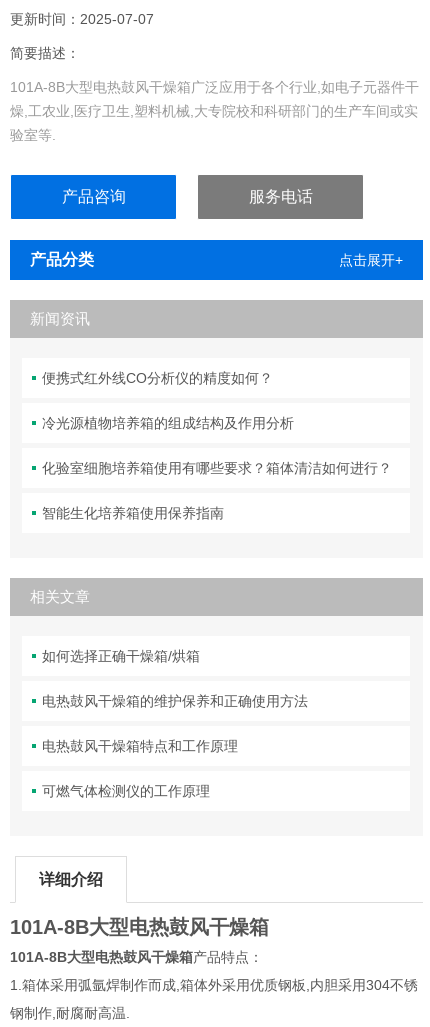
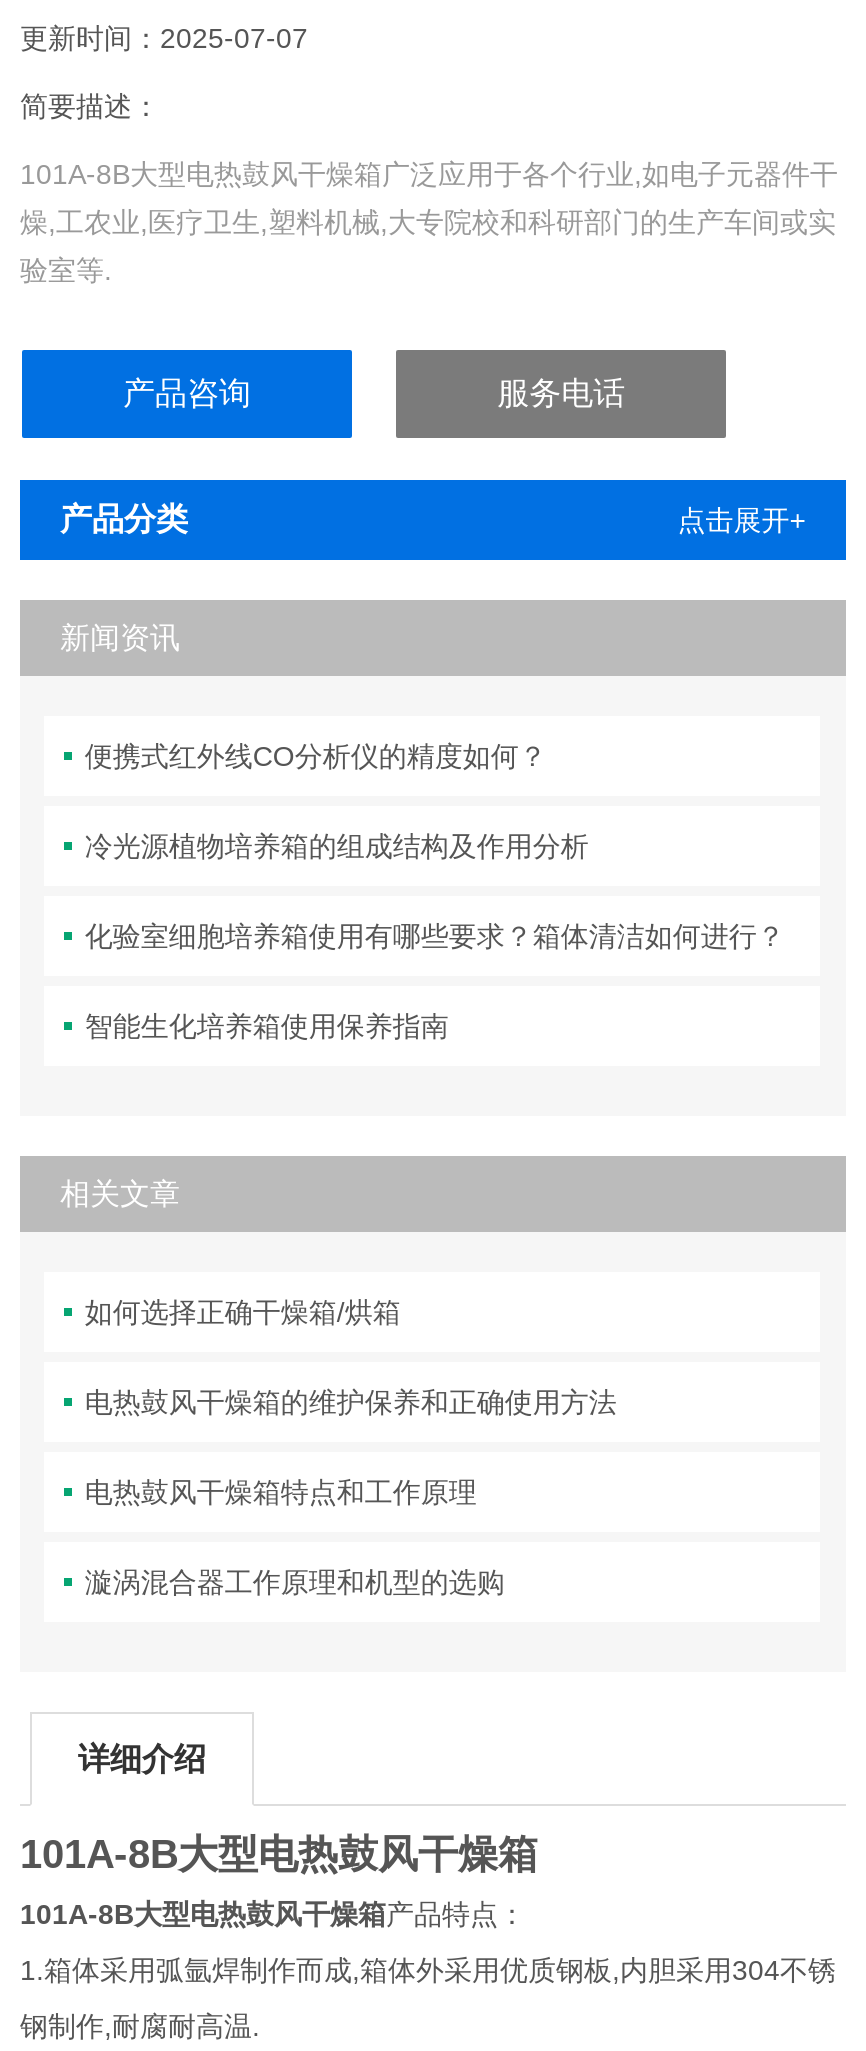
- 可燃气体检测仪的工作原理
+ 漩涡混合器工作原理和机型的选购
